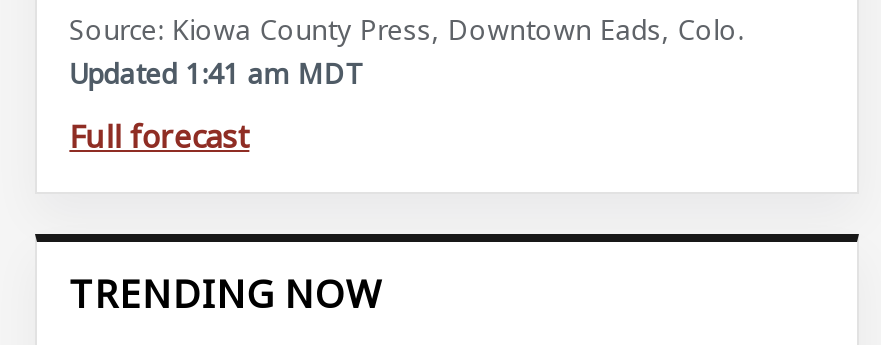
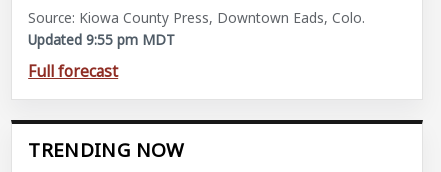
- Updated 1:41 am MDT
+ Updated 9:55 pm MDT
